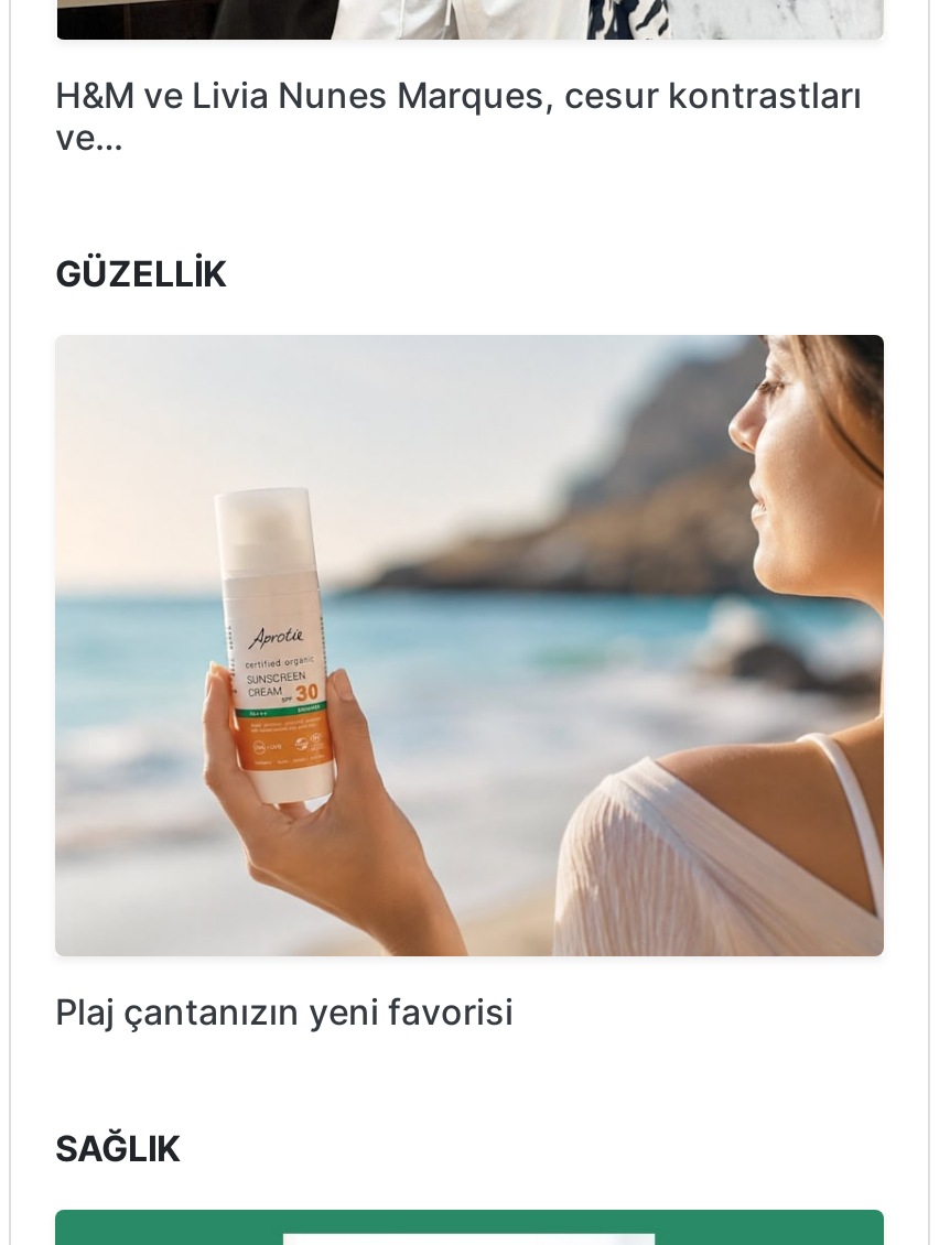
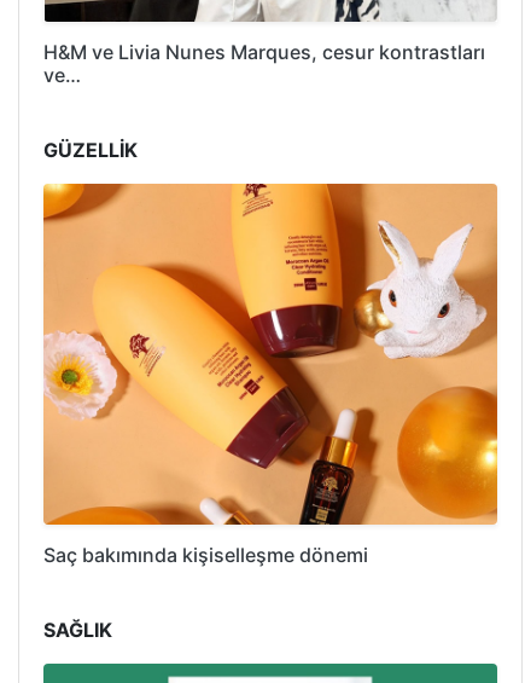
- [image]
- Plaj çantanızın yeni favorisi
+ [image]
+ Saç bakımında kişiselleşme dönemi
